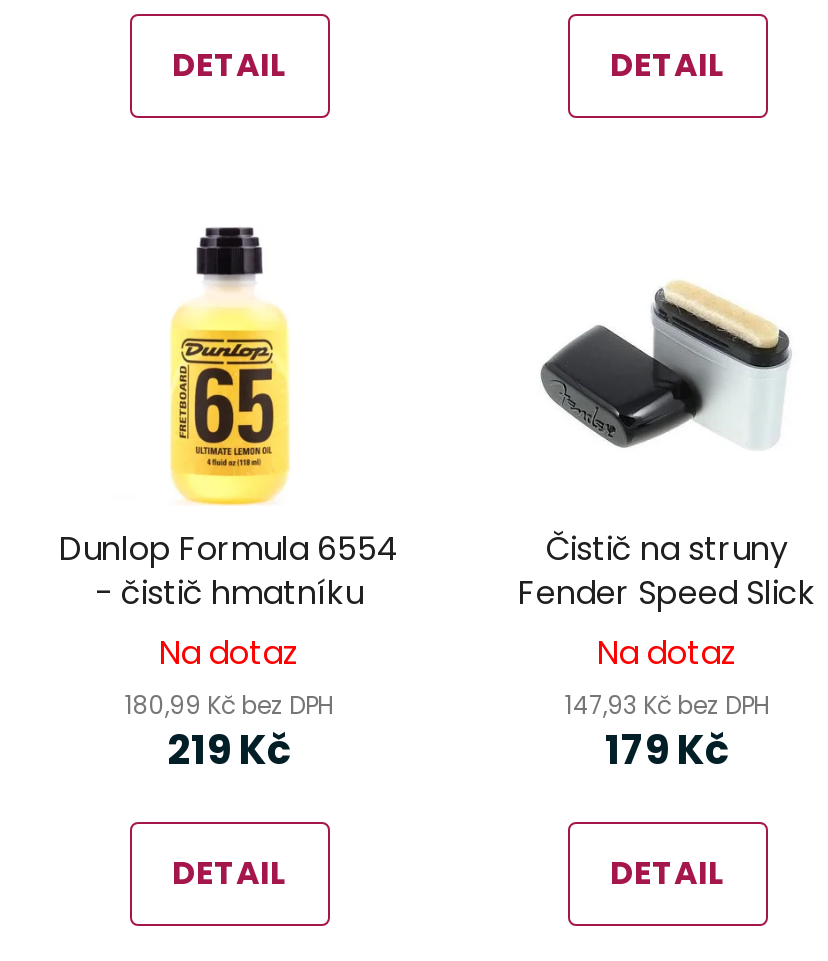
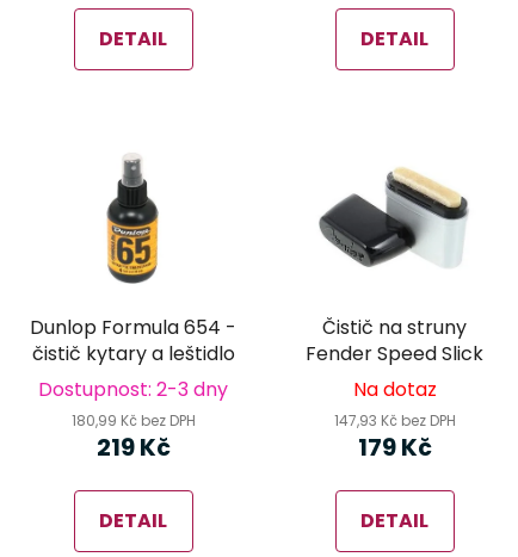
- [image]
- Dunlop Formula 6554
- - čistič hmatníku
- Na dotaz
+ [image]
+ Dunlop Formula 654 -
+ čistič kytary a leštidlo
+ Dostupnost: 2-3 dny
